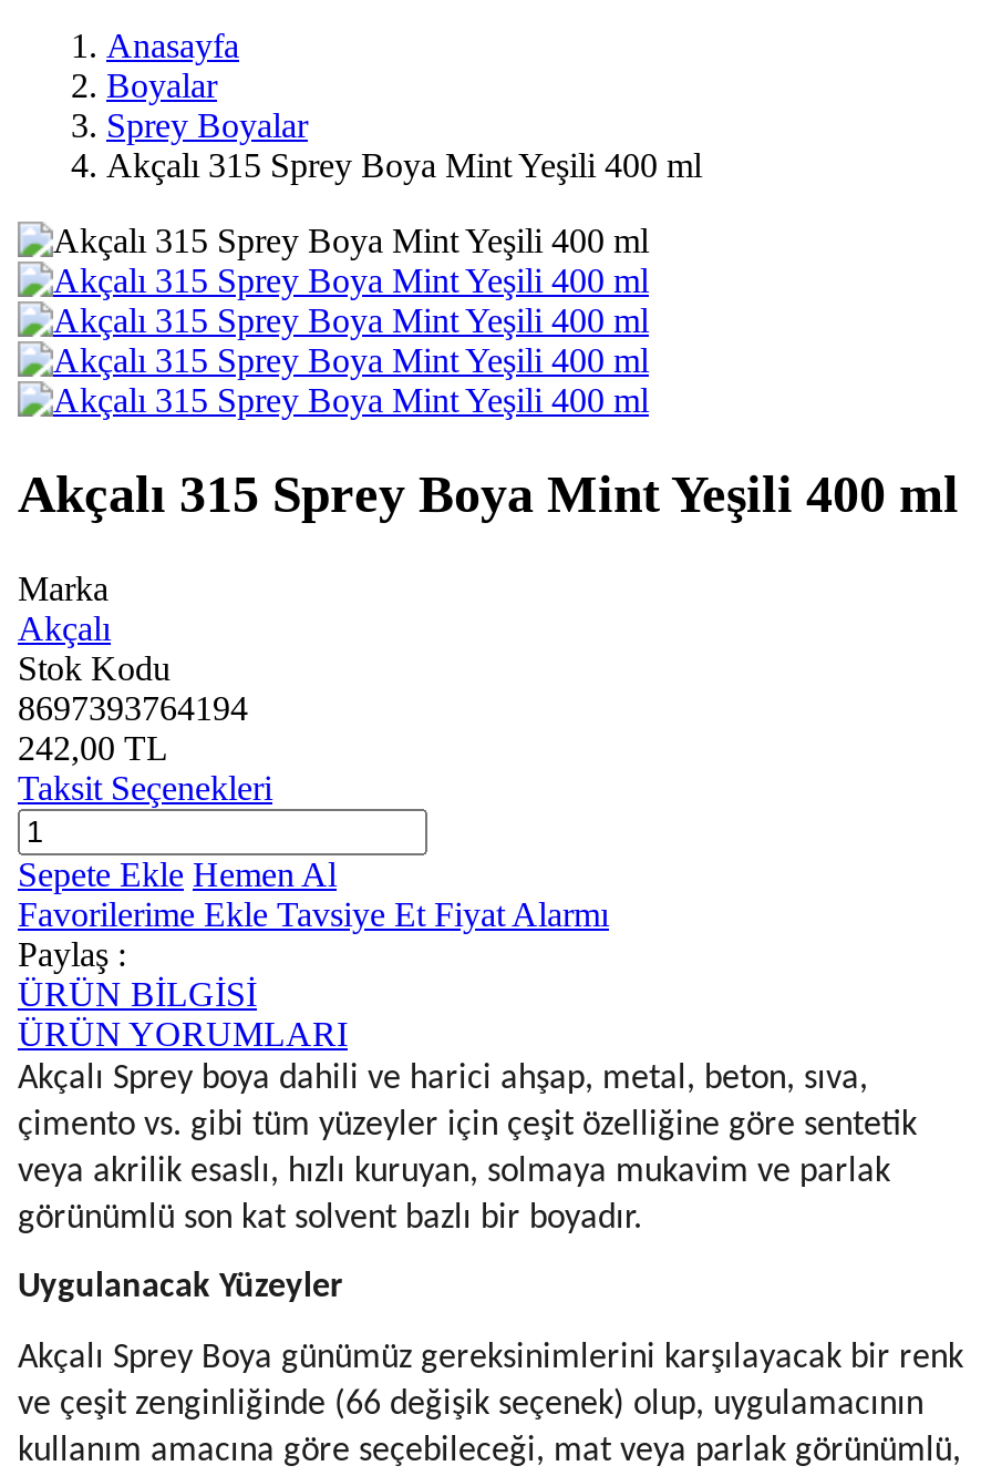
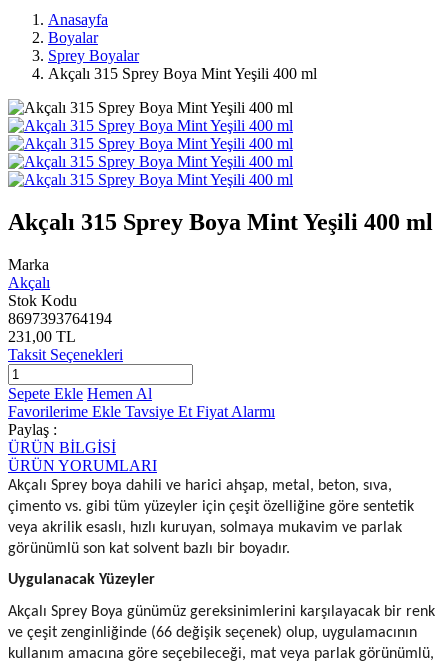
- 242,00 TL
+ 231,00 TL
